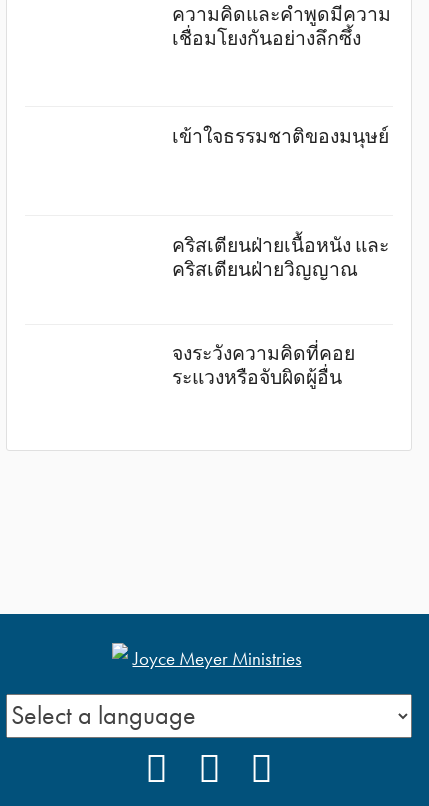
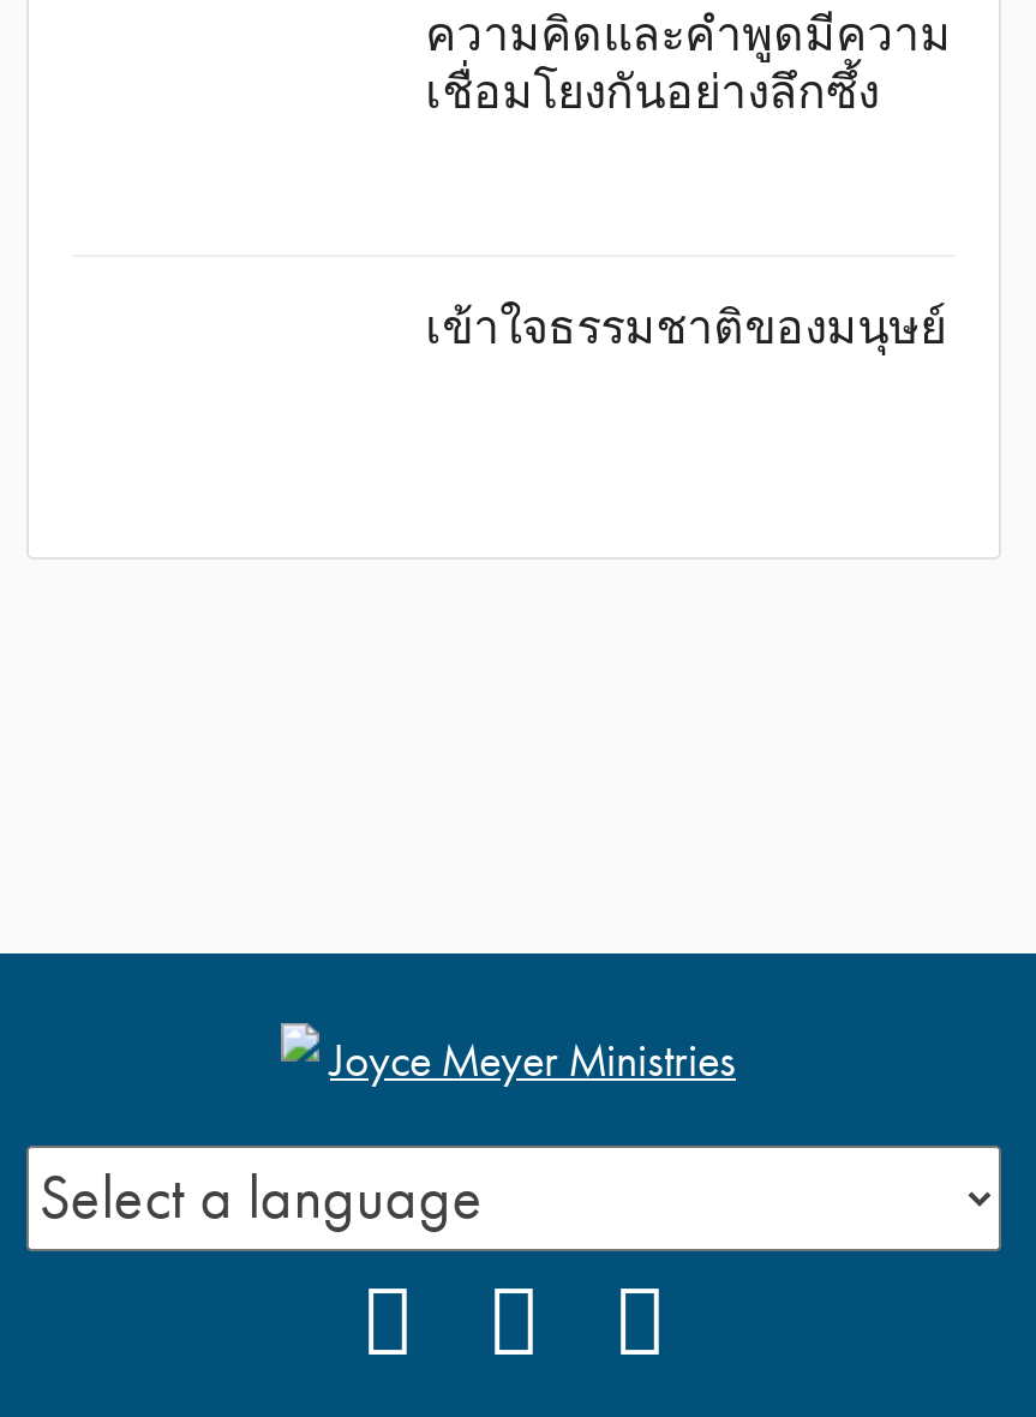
- คริสเตียนฝ่ายเนื้อหนัง และ
- คริสเตียนฝ่ายวิญญาณ
- จงระวังความคิดที่คอย
- ระแวงหรือจับผิดผู้อื่น
